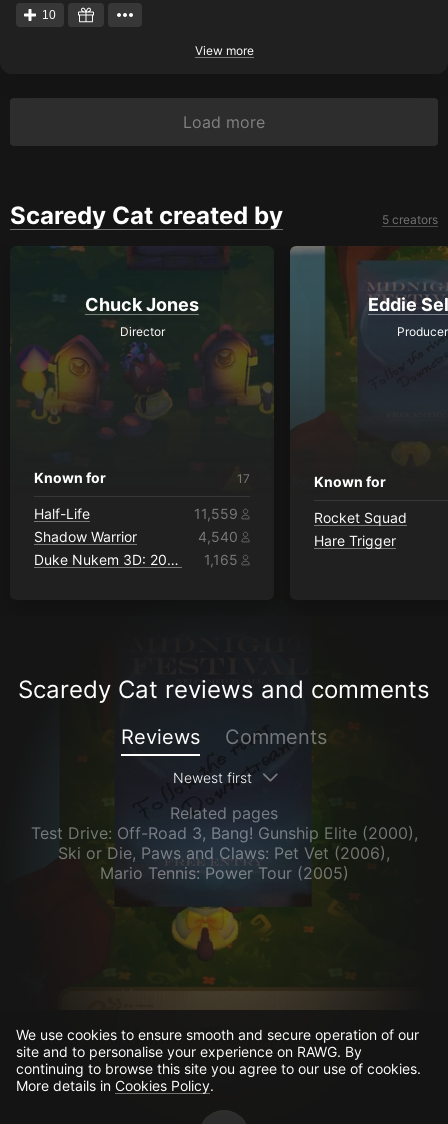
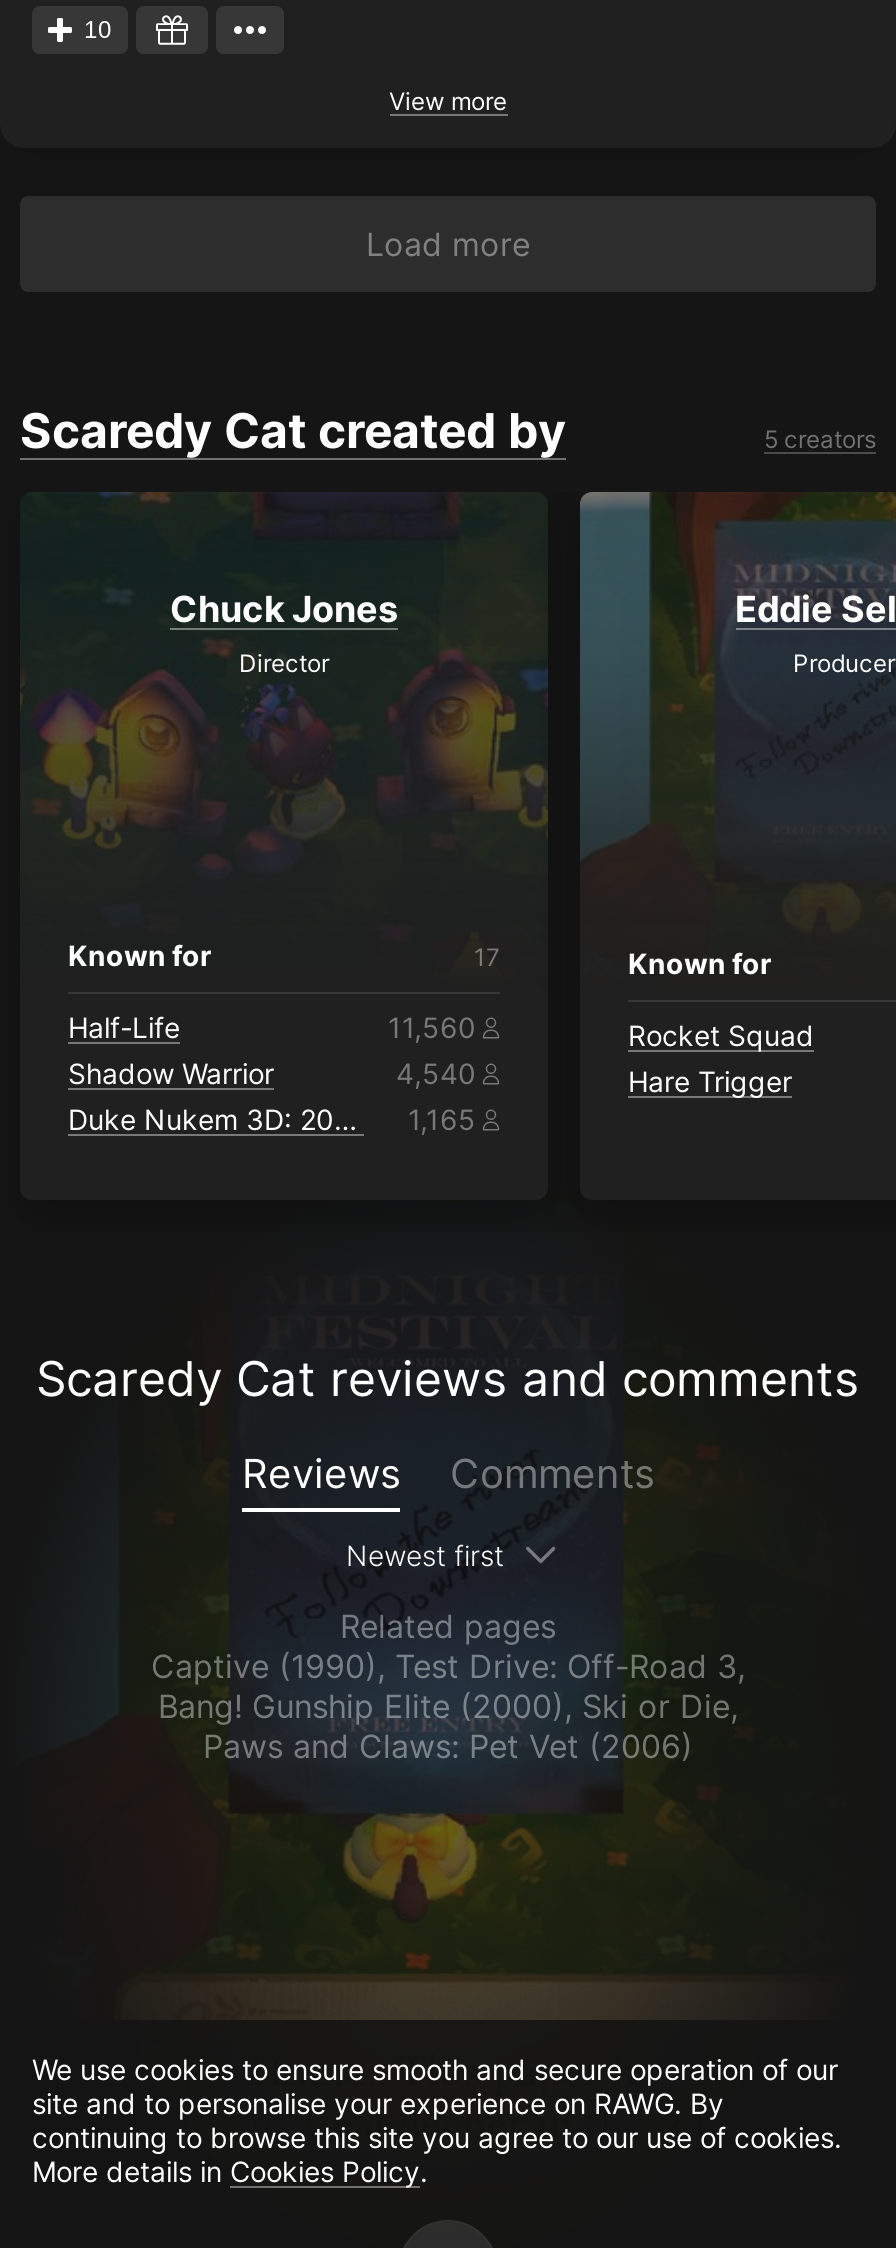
- 11,559
+ 11,560

- Test Drive: Off-Road 3, Bang! Gunship Elite (2000),
- Ski or Die, Paws and Claws: Pet Vet (2006),
- Mario Tennis: Power Tour (2005)
+ Captive (1990), Test Drive: Off-Road 3,
+ Bang! Gunship Elite (2000), Ski or Die,
+ Paws and Claws: Pet Vet (2006)
